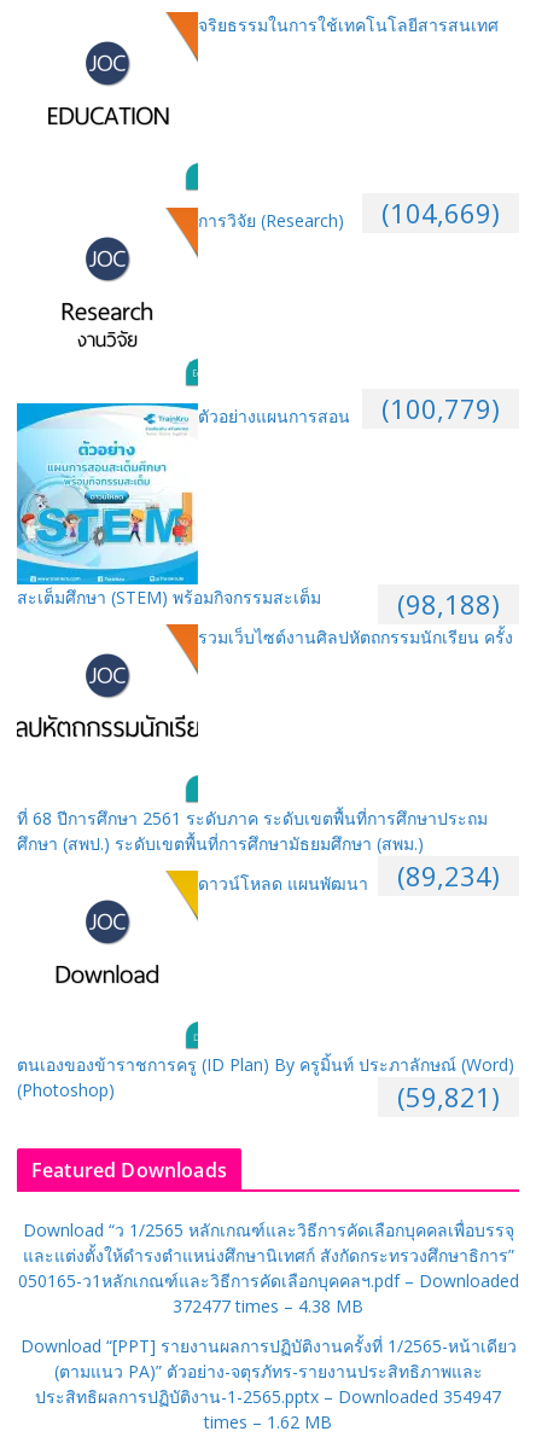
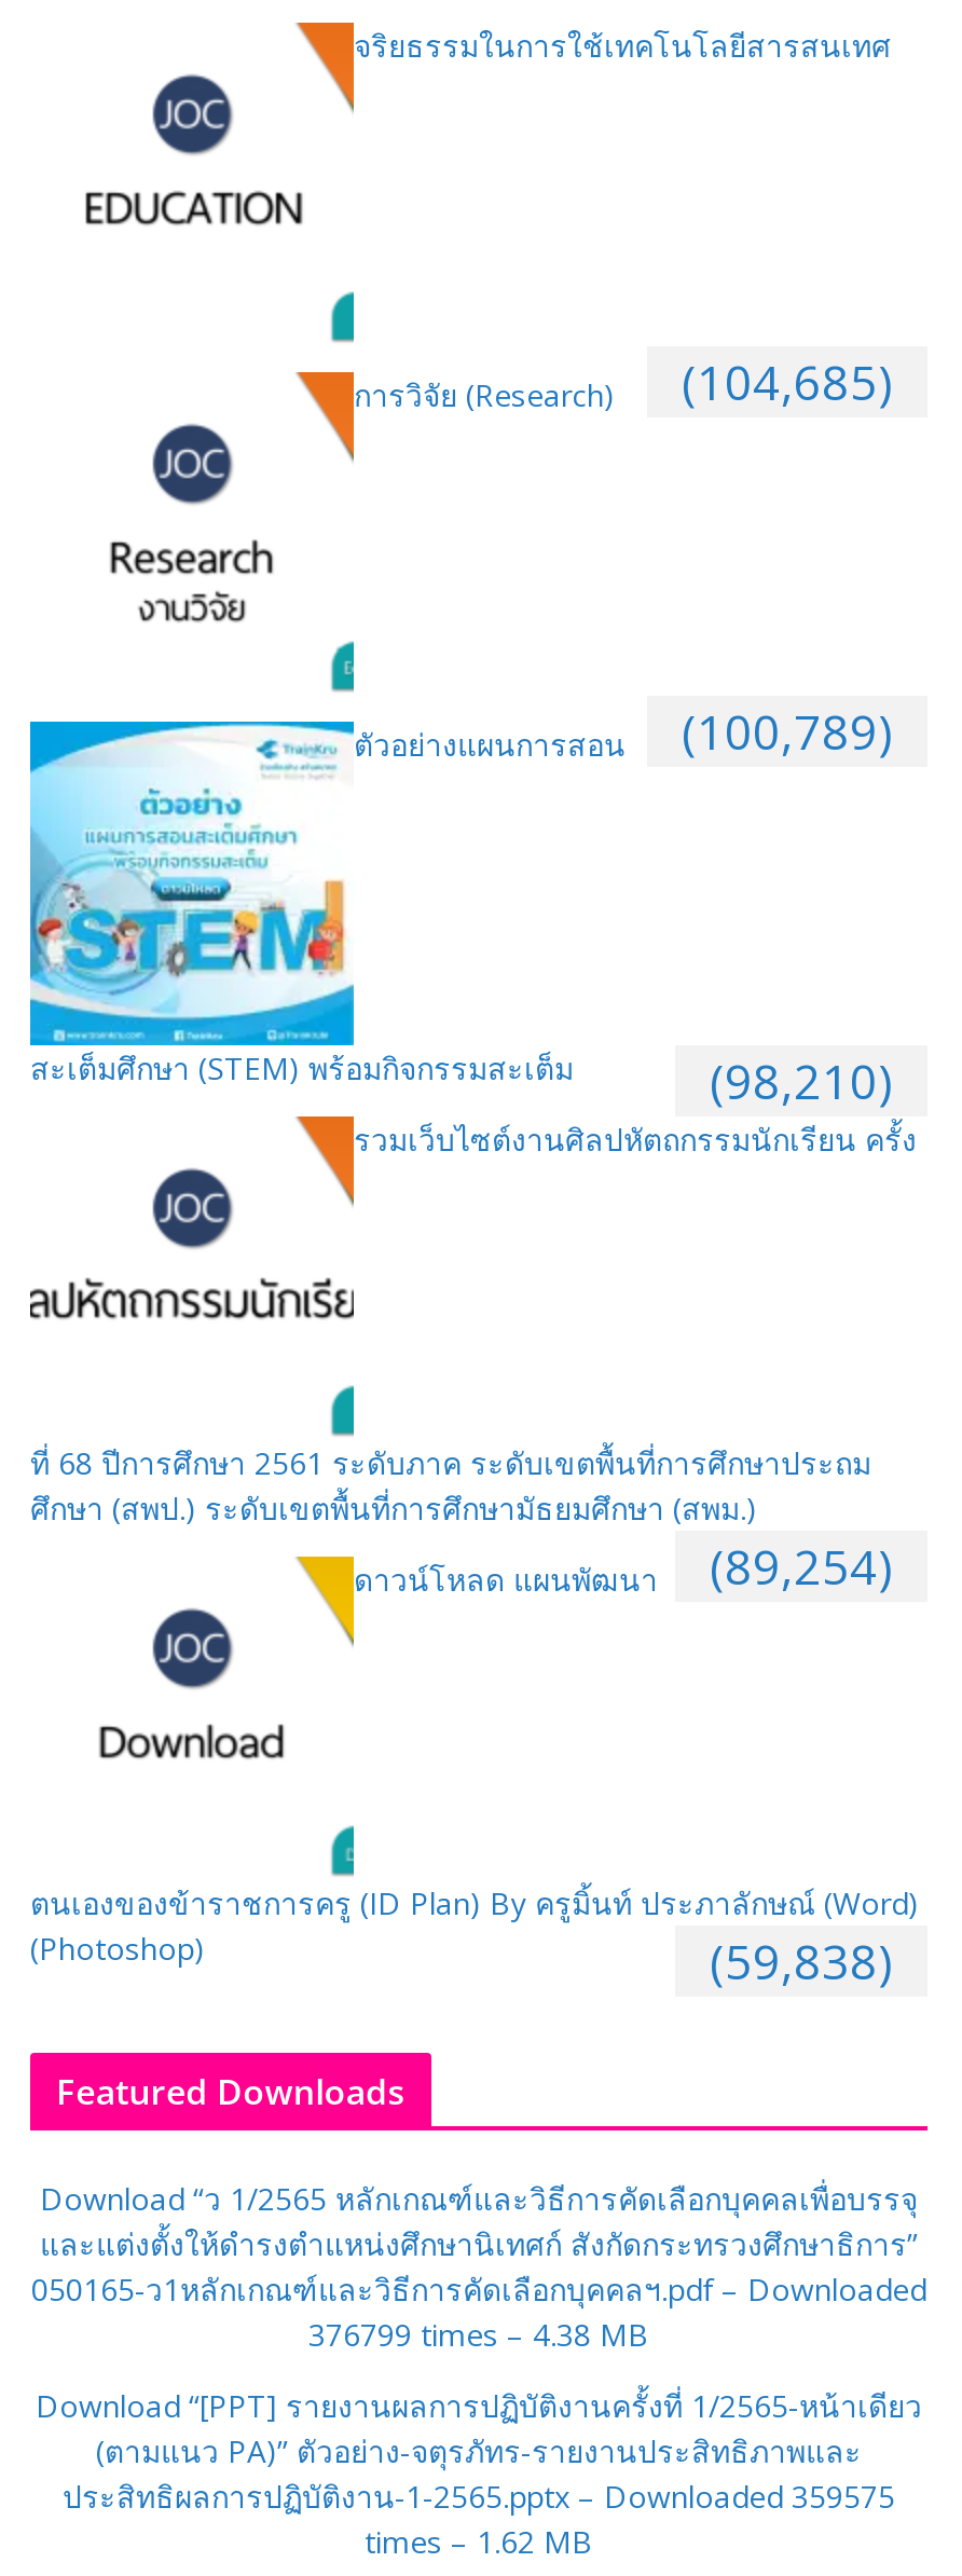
- การวิจัย (Research) (104,669)
+ การวิจัย (Research) (104,685)

- ตัวอย่างแผนการสอน (100,779)
+ ตัวอย่างแผนการสอน (100,789)

- (98,188)
+ (98,210)

- ดาวน์โหลด แผนพัฒนา (89,234)
+ ดาวน์โหลด แผนพัฒนา (89,254)

- (59,821)
+ (59,838)

- 372477 times – 4.38 MB
+ 376799 times – 4.38 MB

- ประสิทธิผลการปฏิบัติงาน-1-2565.pptx – Downloaded 354947
+ ประสิทธิผลการปฏิบัติงาน-1-2565.pptx – Downloaded 359575
